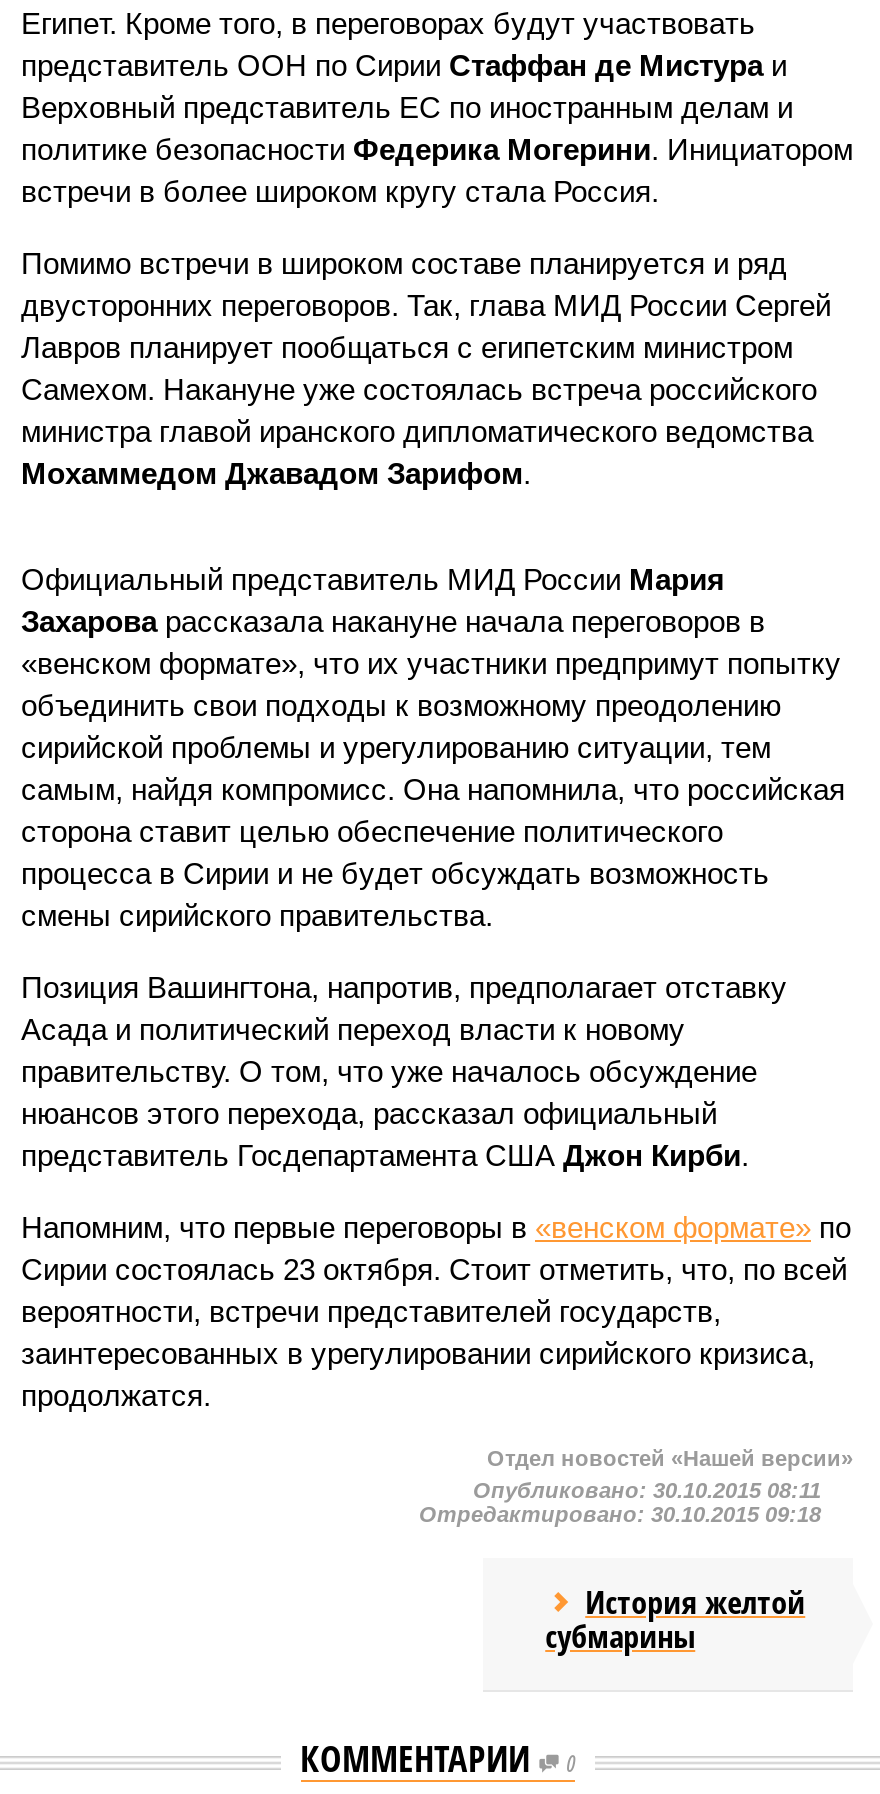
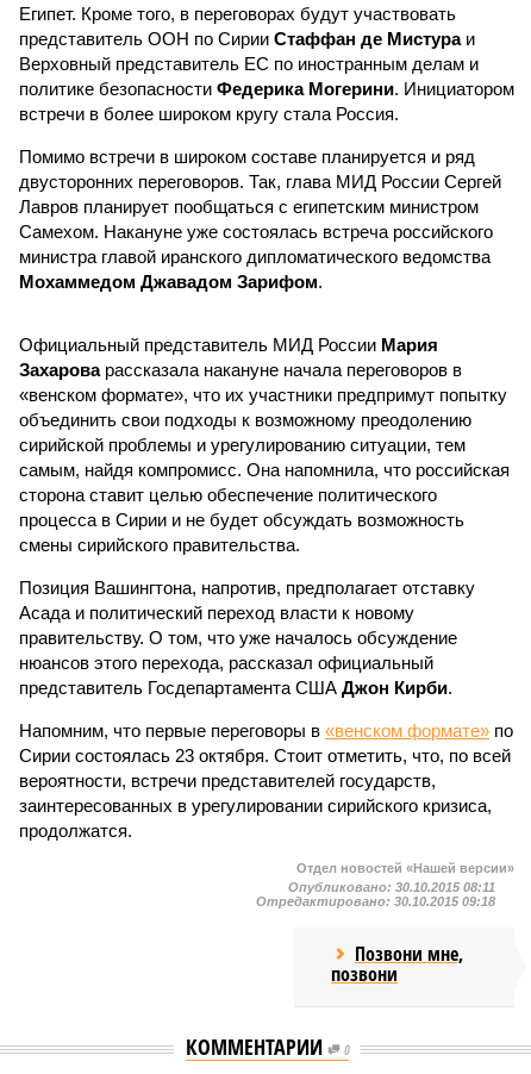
- История желтой
- субмарины
+ Позвони мне,
+ позвони
